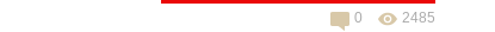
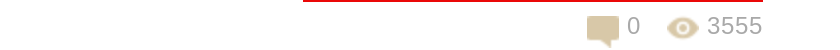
- 2485
+ 3555
